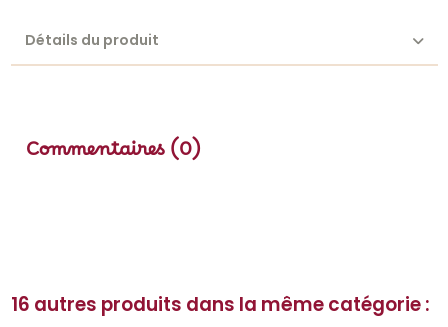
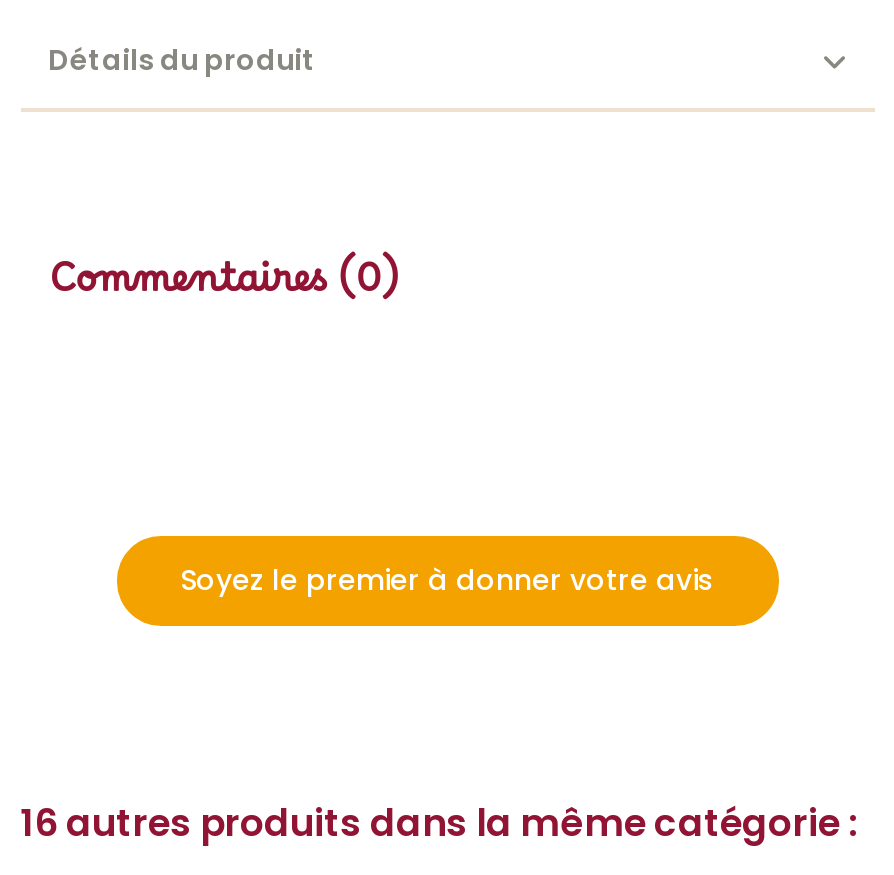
+ Soyez le premier à donner votre avis
